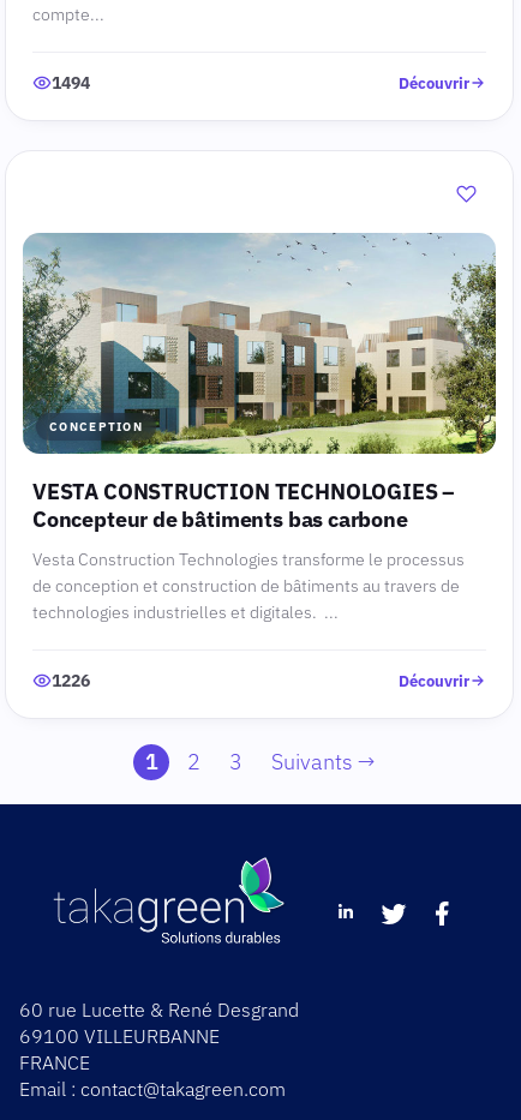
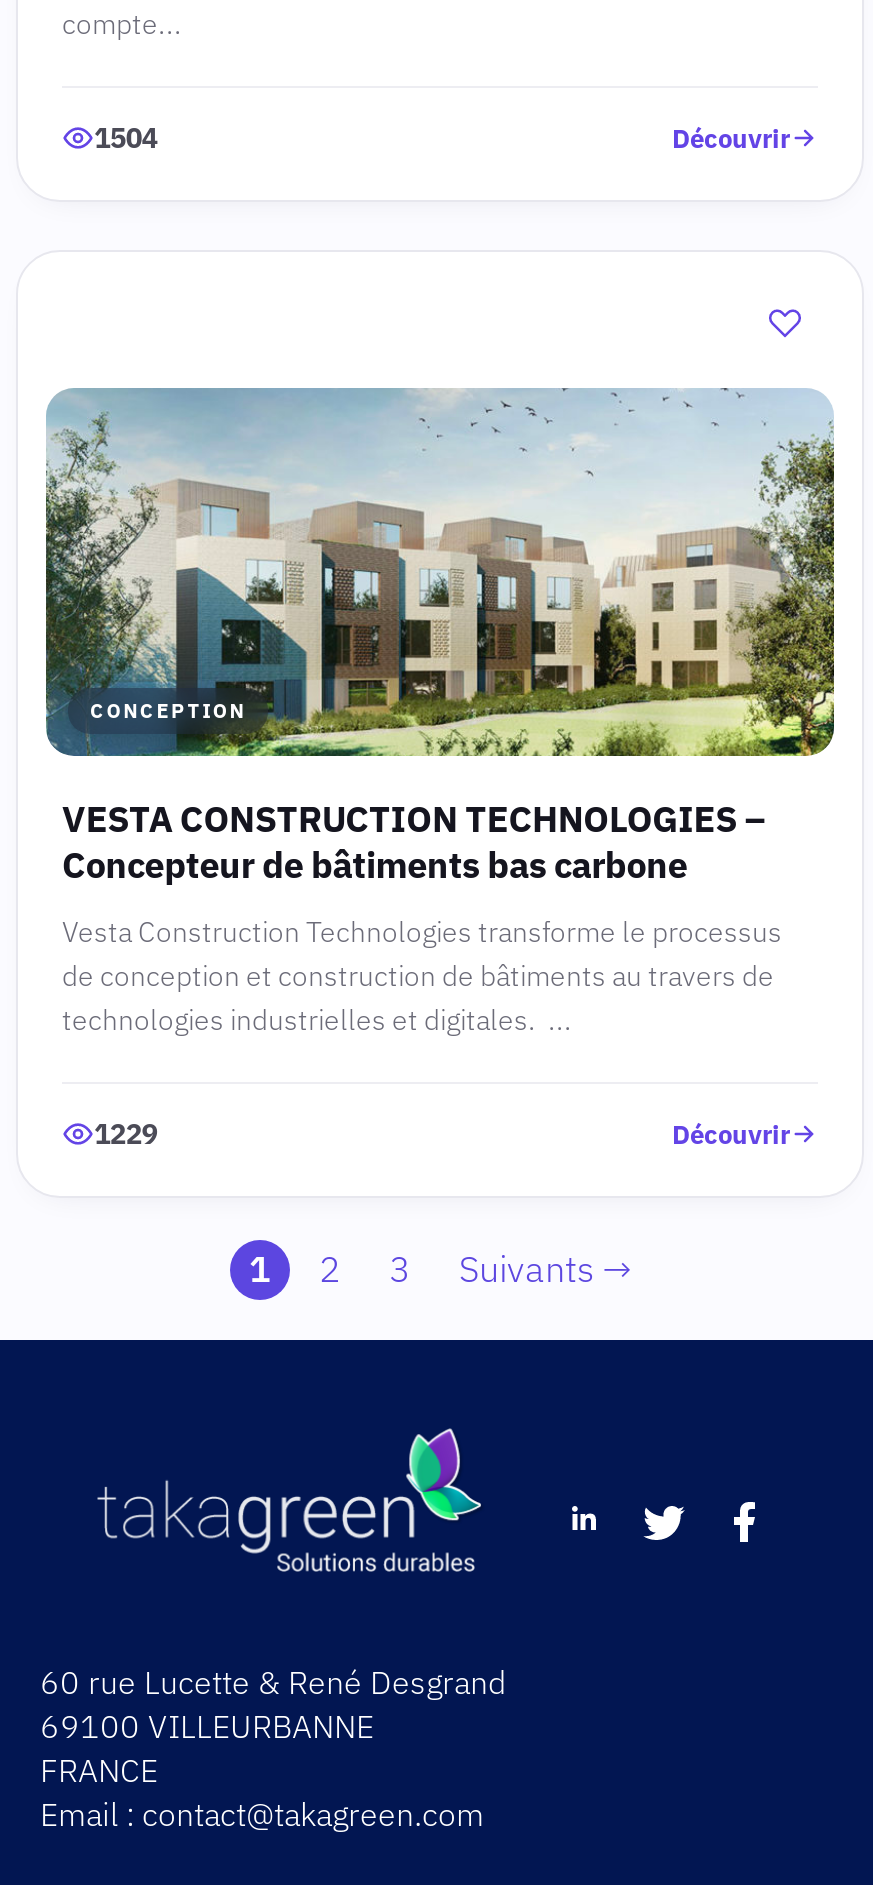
- 1494
+ 1504

- 1226
+ 1229
